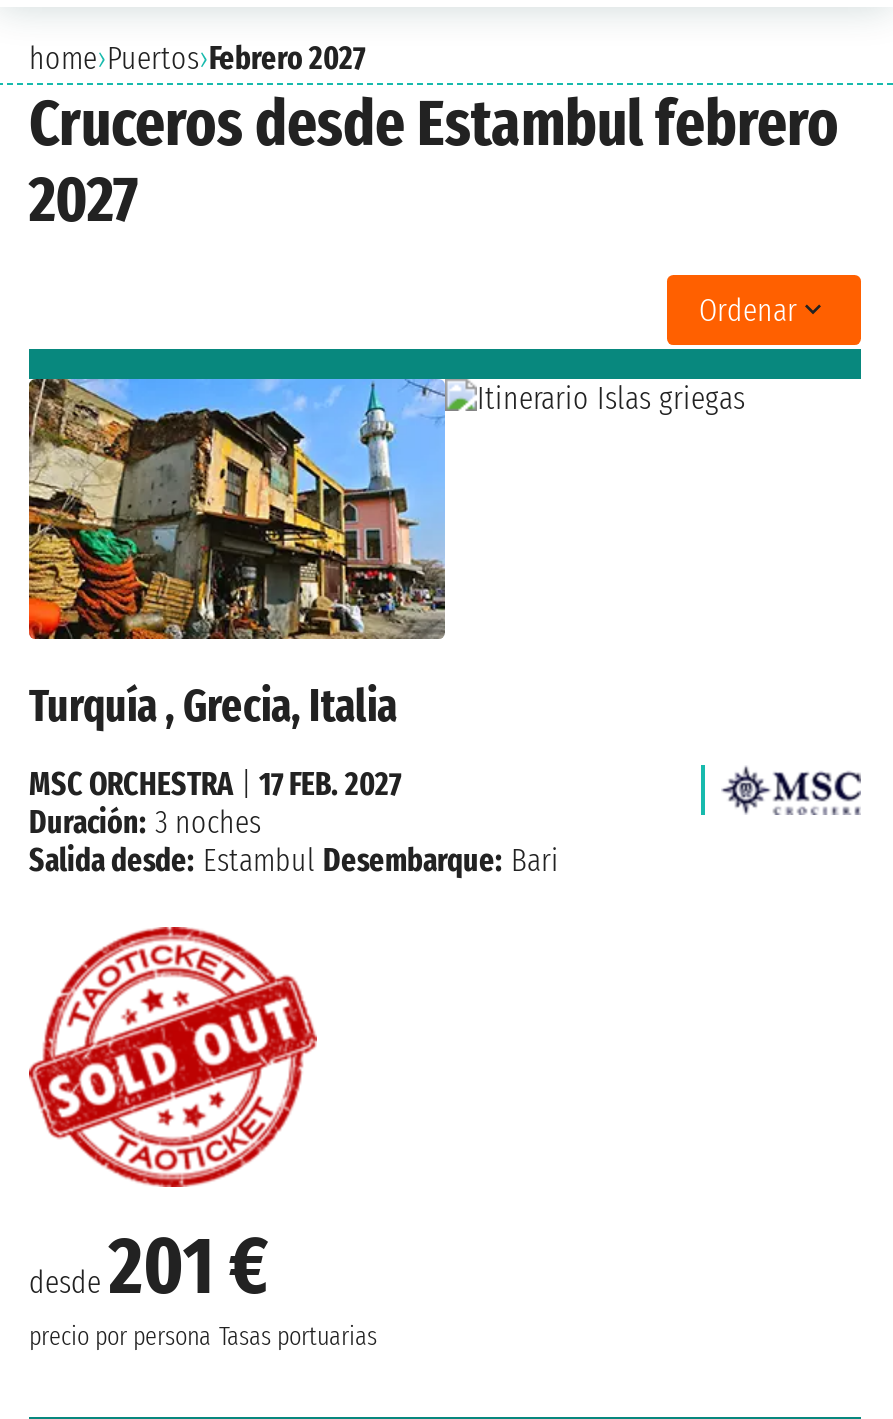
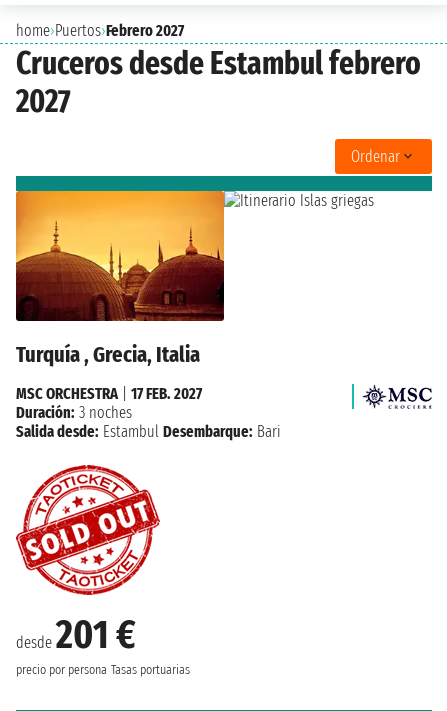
- [image]
+ [image]
